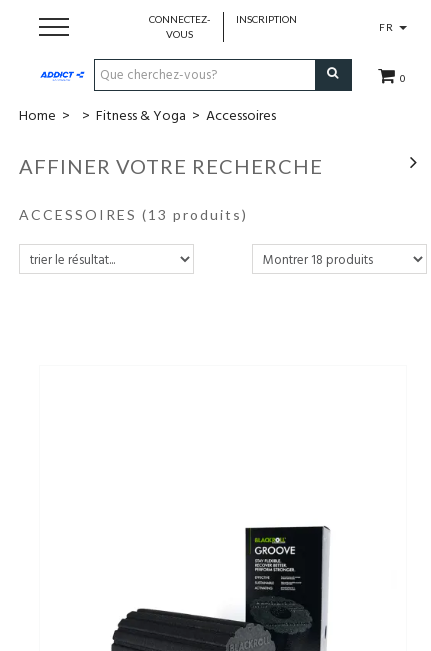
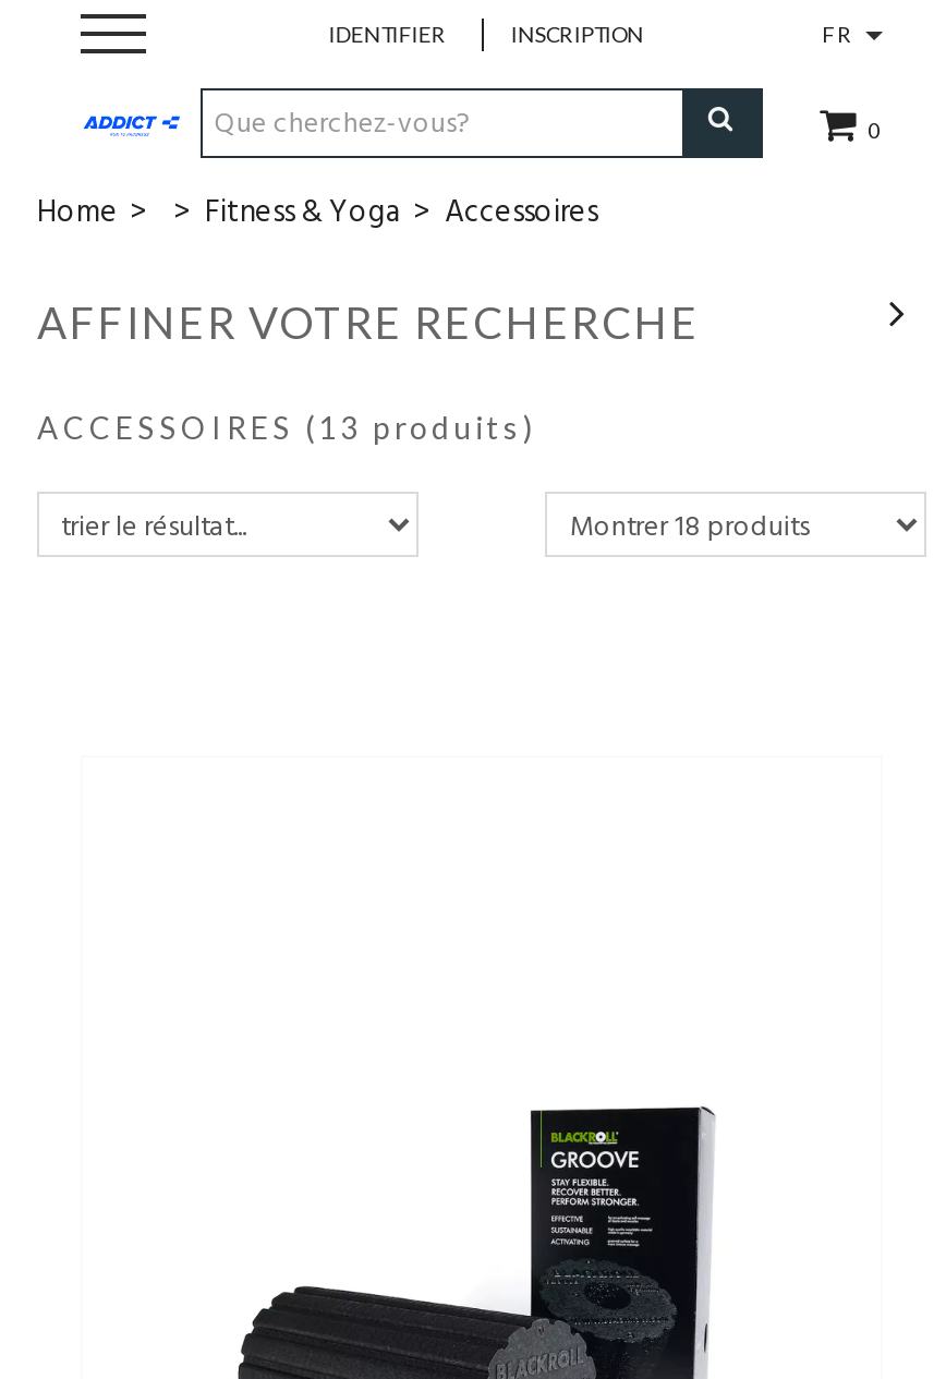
- CONNECTEZ-
- VOUS
+ IDENTIFIER
